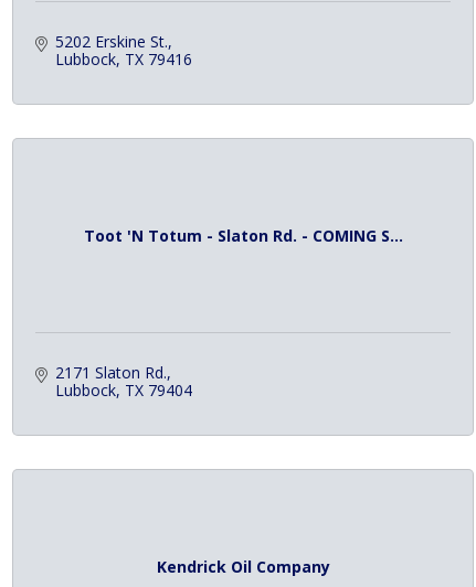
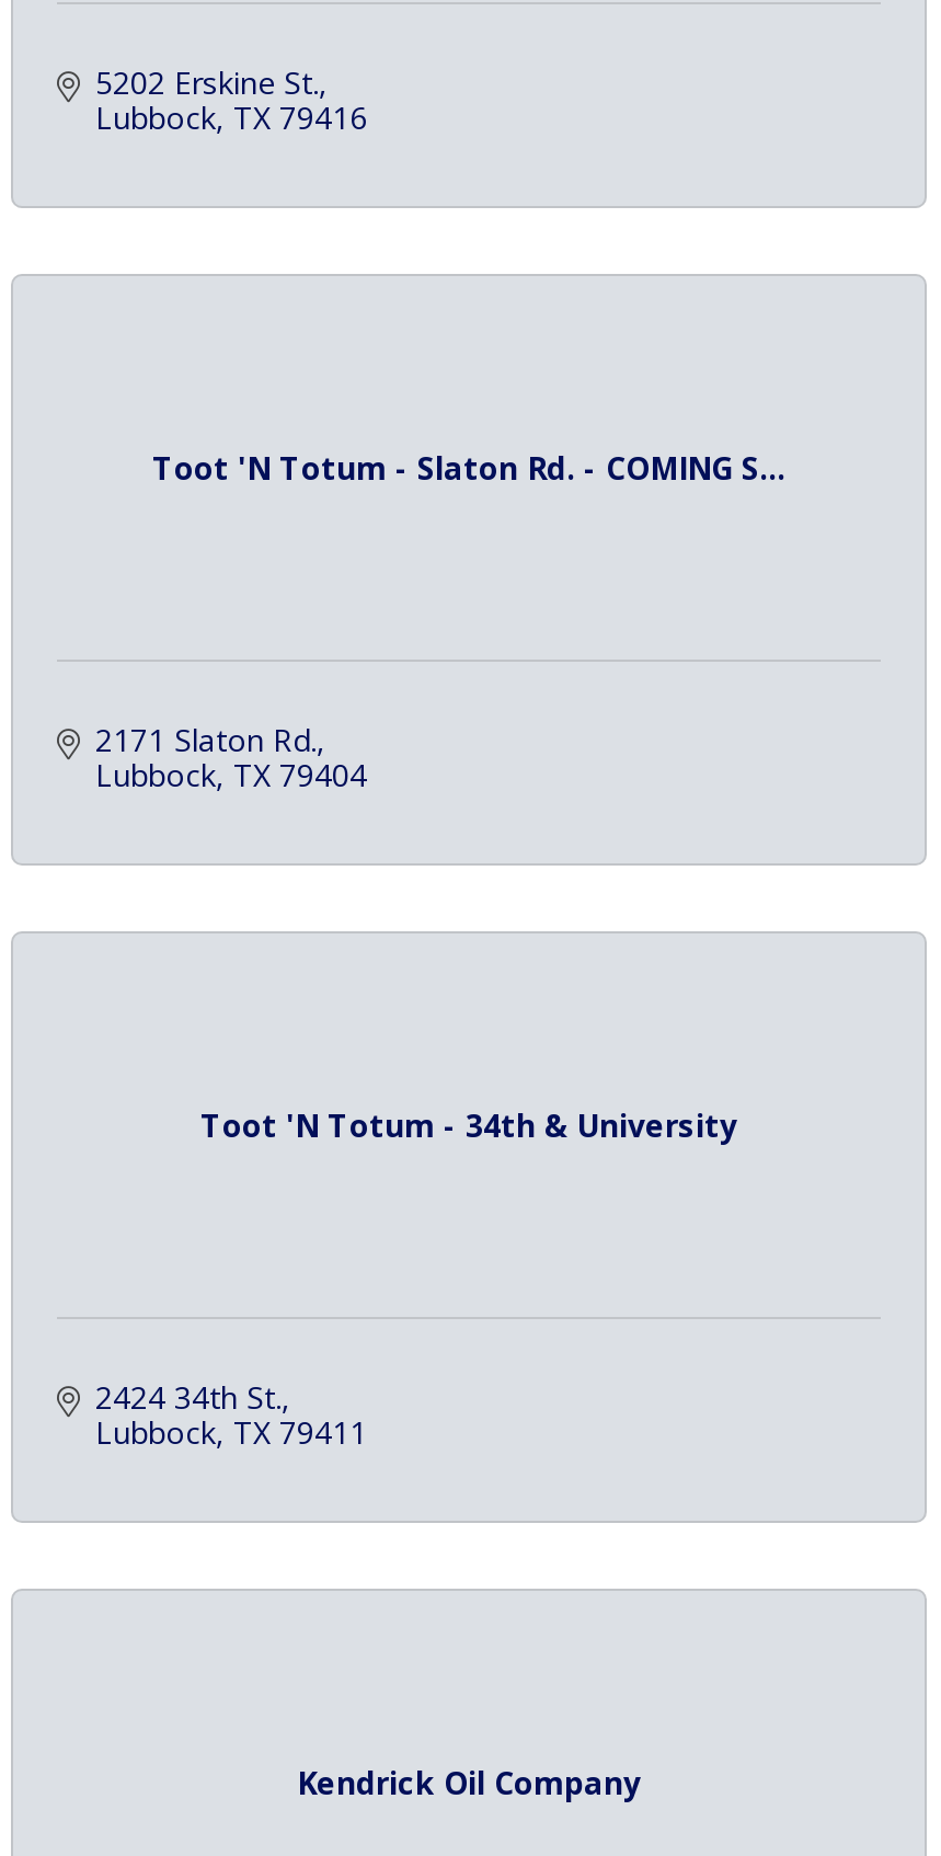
+ 2424 34th St.
+ Lubbock TX 79411

+ Toot 'N Totum - 34th & University
